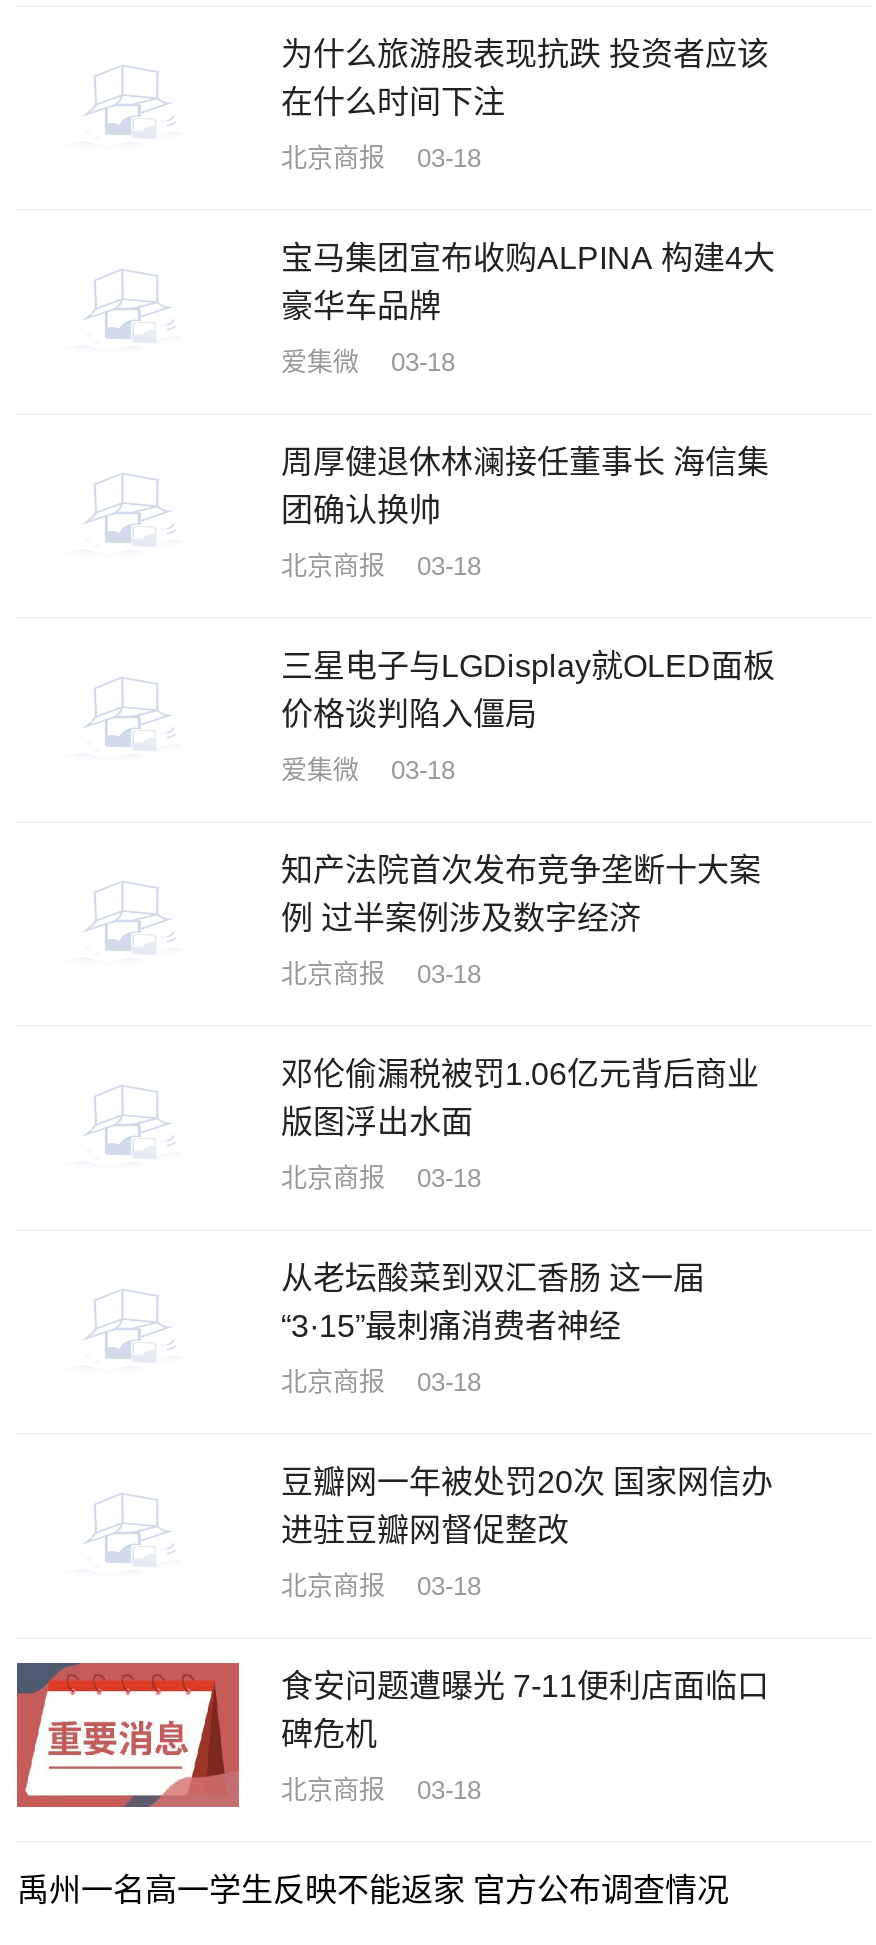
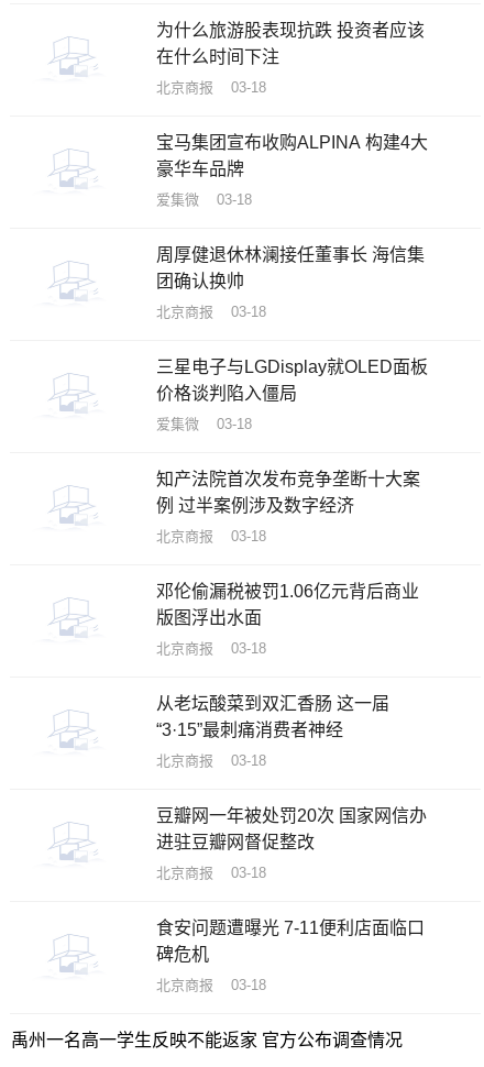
- [image]
